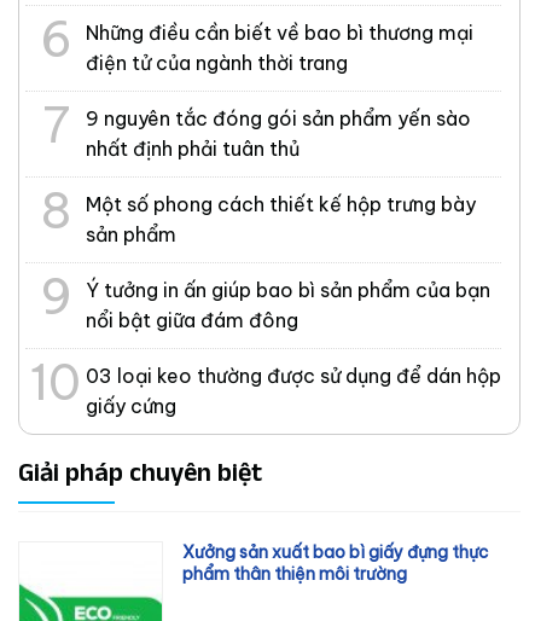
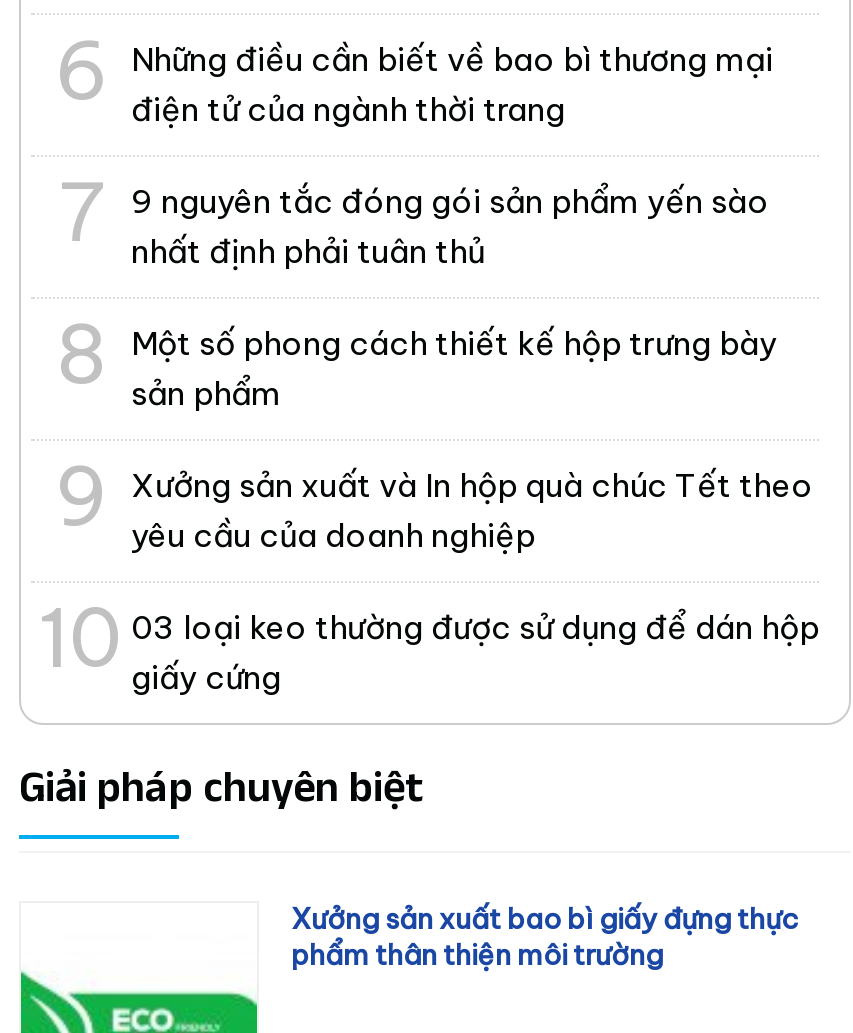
- Ý tưởng in ấn giúp bao bì sản phẩm của bạn
- nổi bật giữa đám đông
+ Xưởng sản xuất và In hộp quà chúc Tết theo
+ yêu cầu của doanh nghiệp
